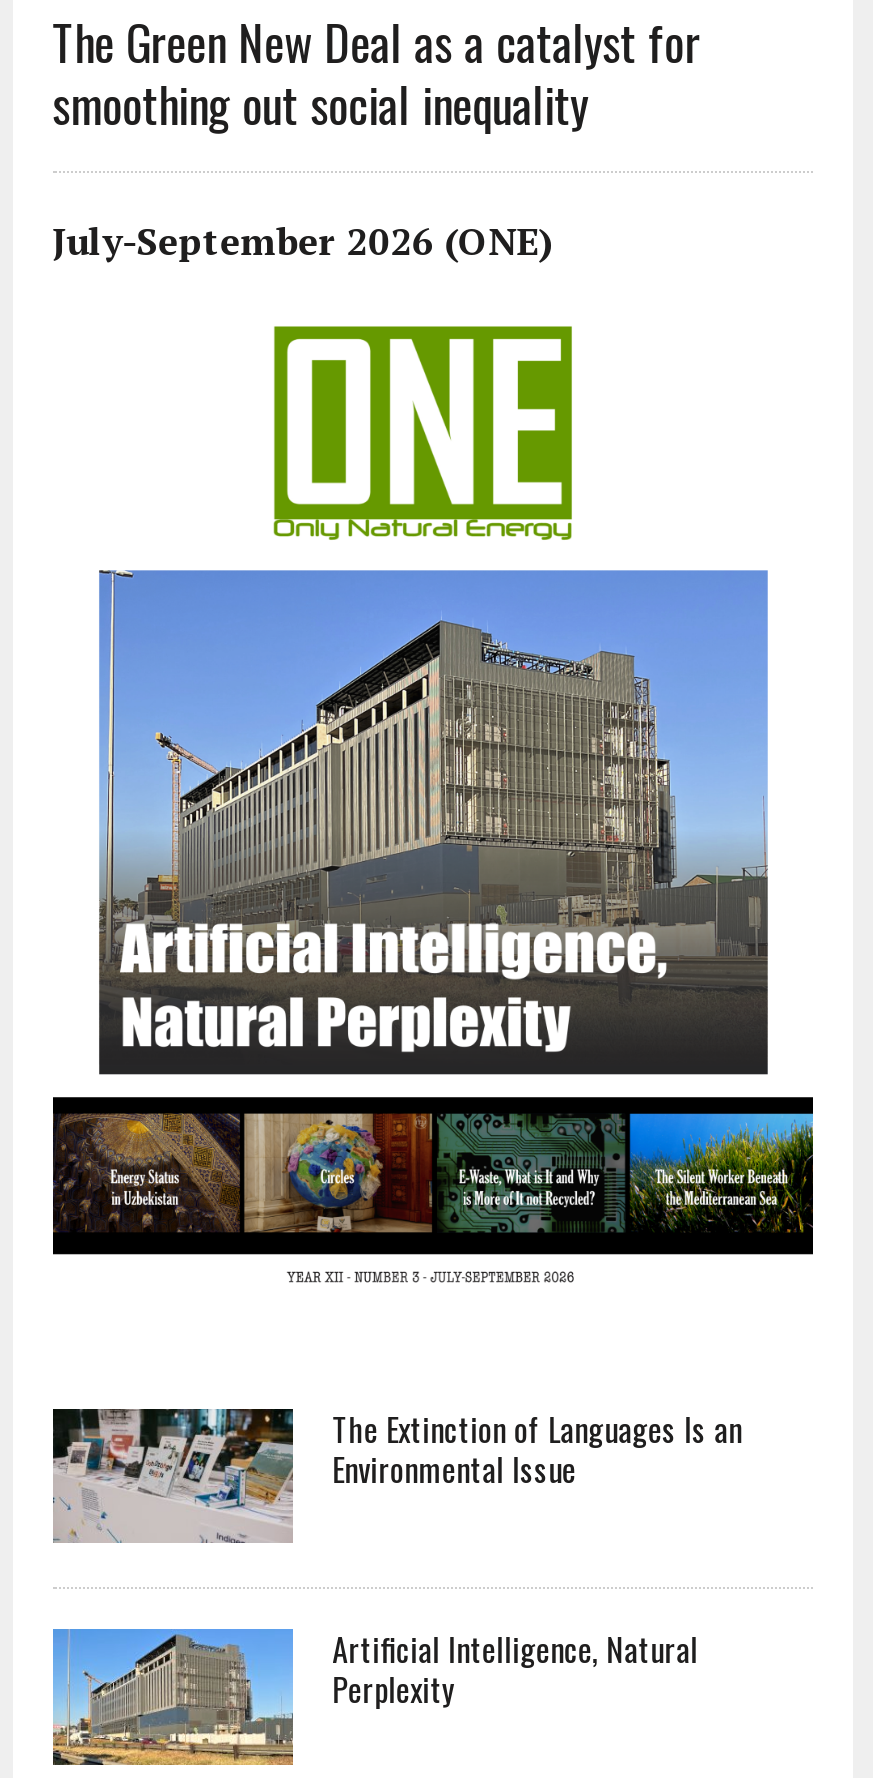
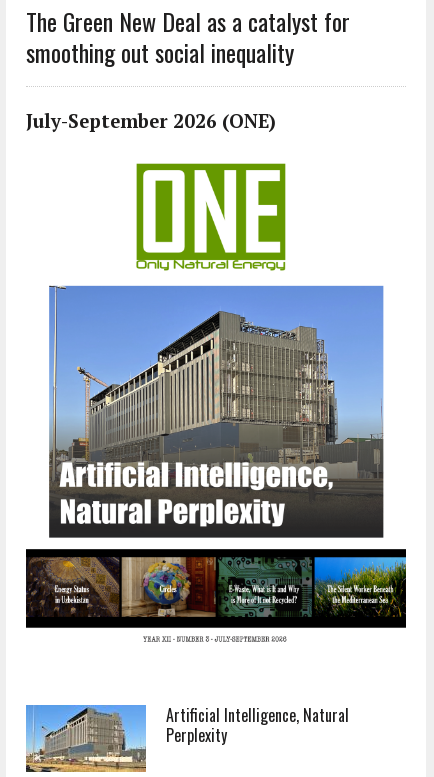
- [image]
- The Extinction of Languages Is an
- Environmental Issue
